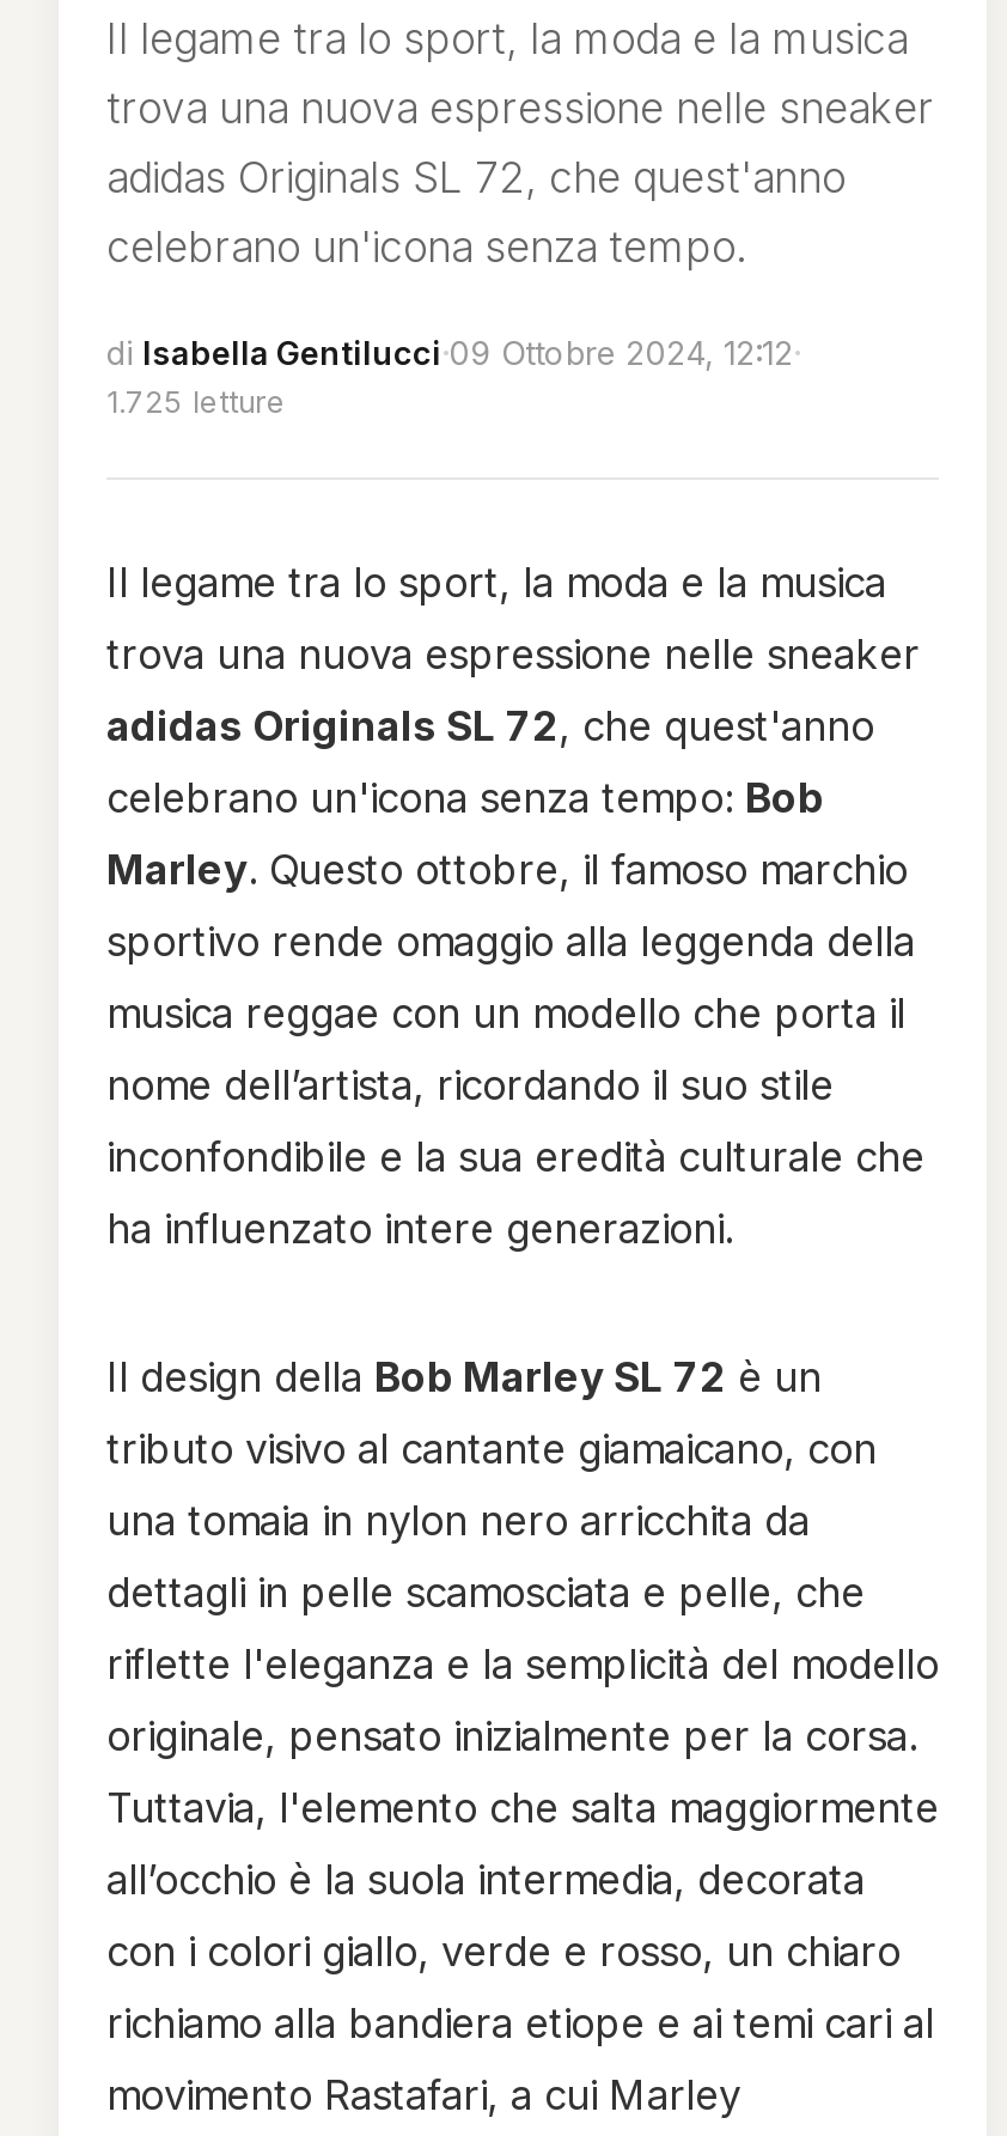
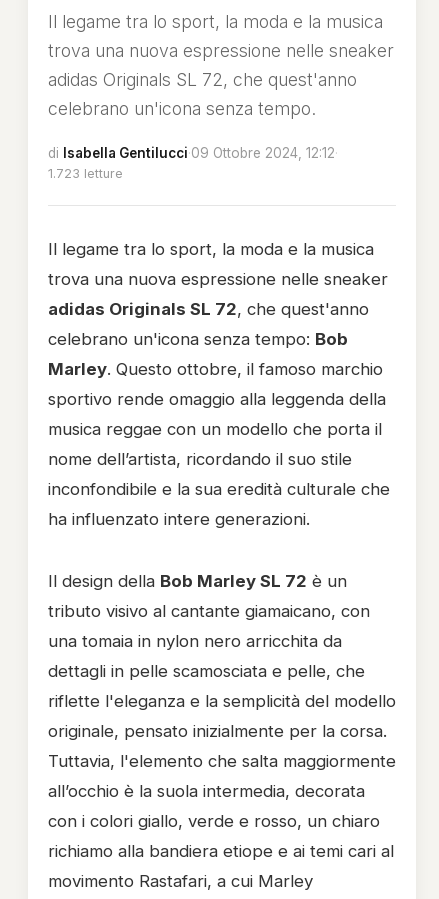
- 1.725 letture
+ 1.723 letture
